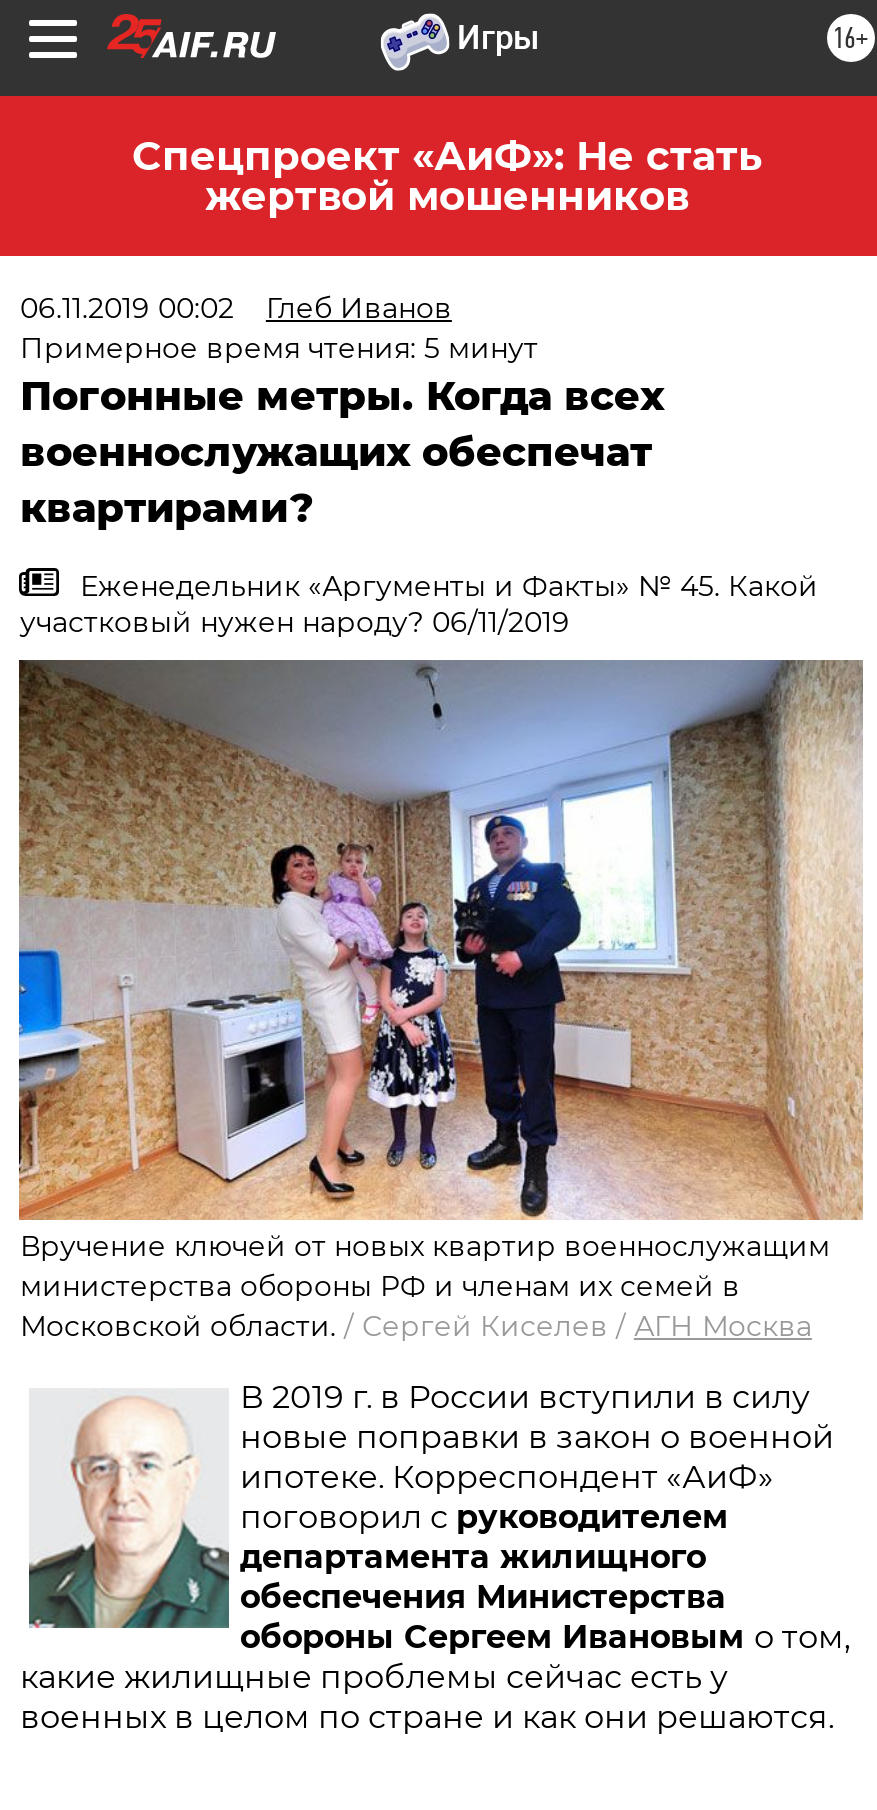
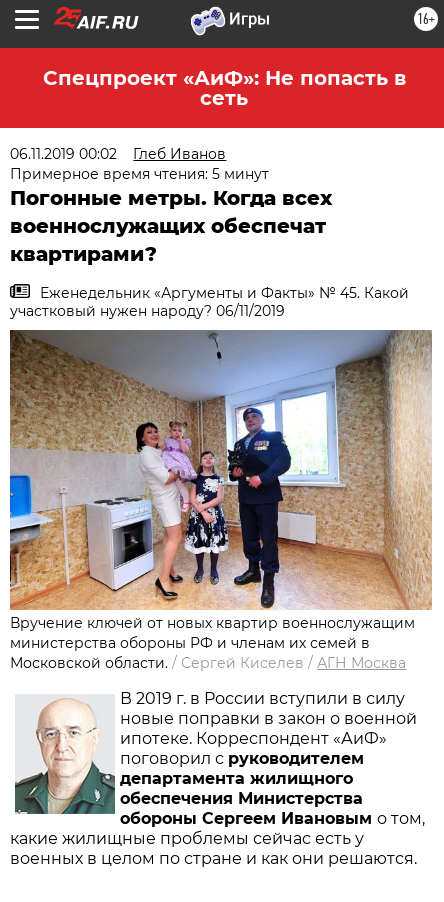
- Спецпроект «АиФ»: Не стать
- жертвой мошенников
+ Спецпроект «АиФ»: Не попасть в
+ сеть
